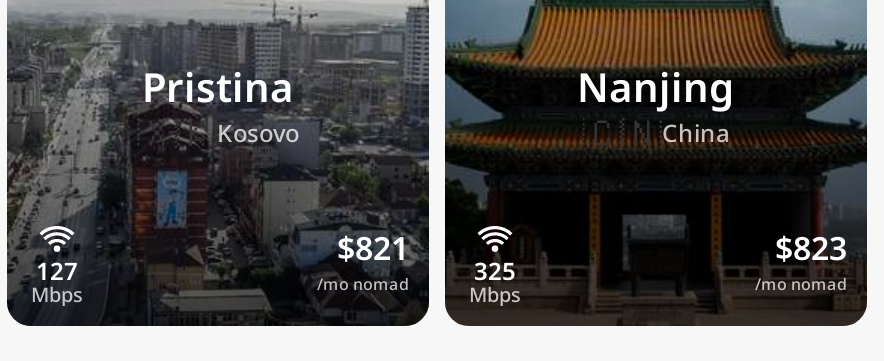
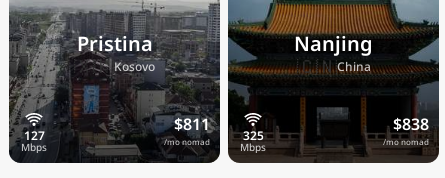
- $821
+ $811

- $823
+ $838
